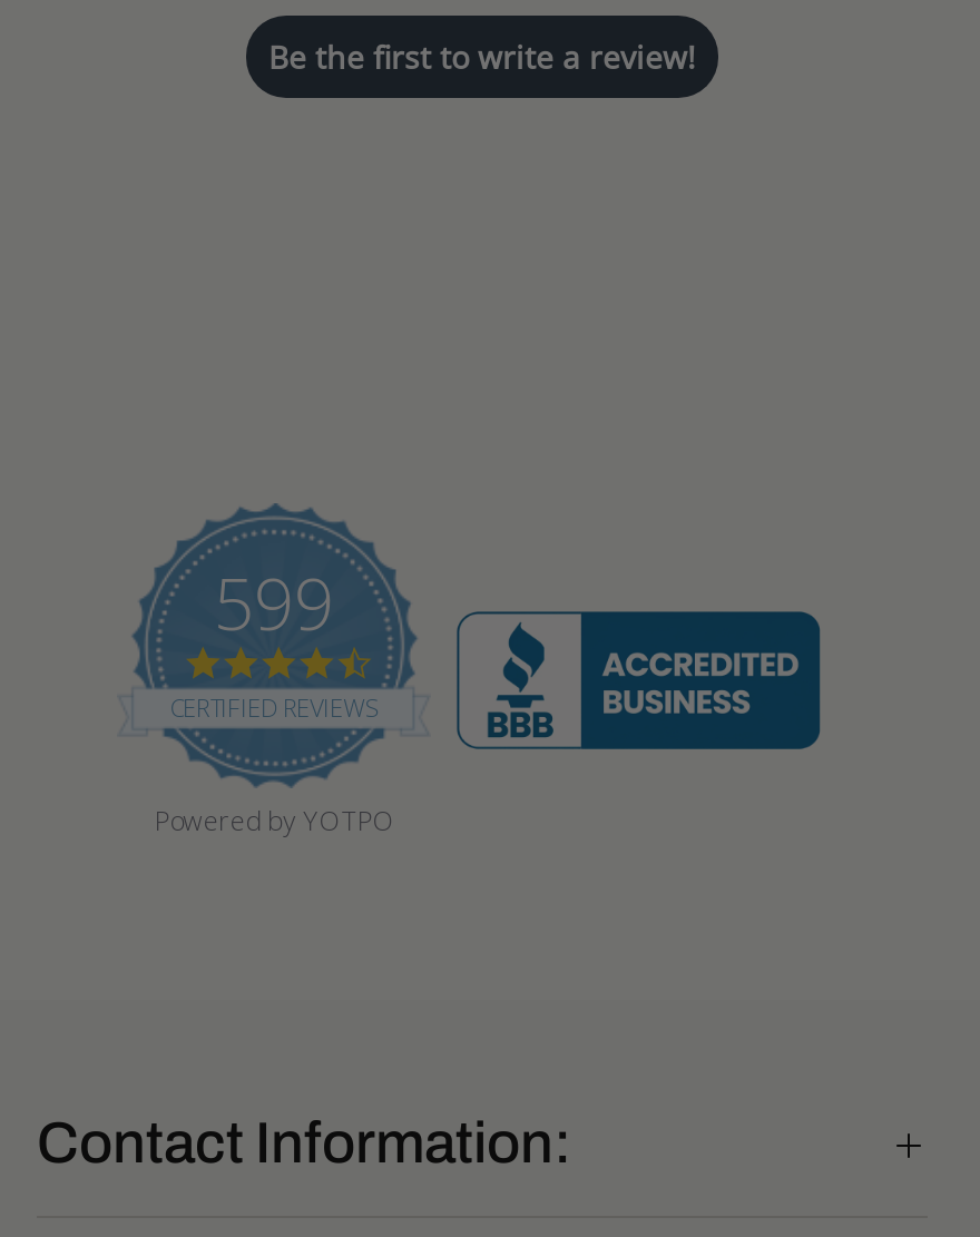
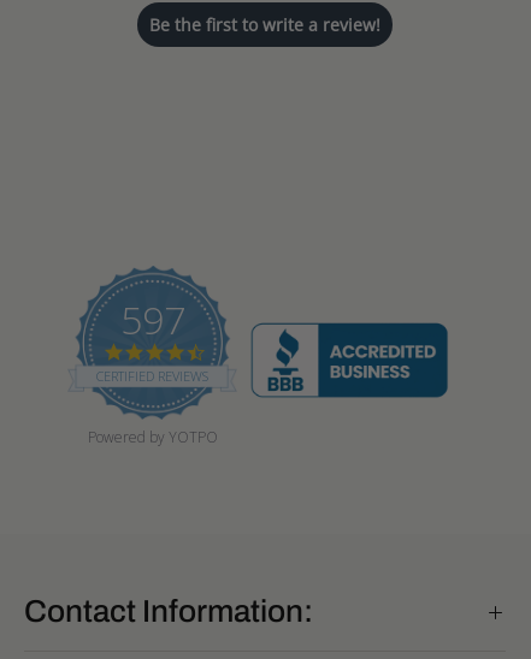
- 599
+ 597
